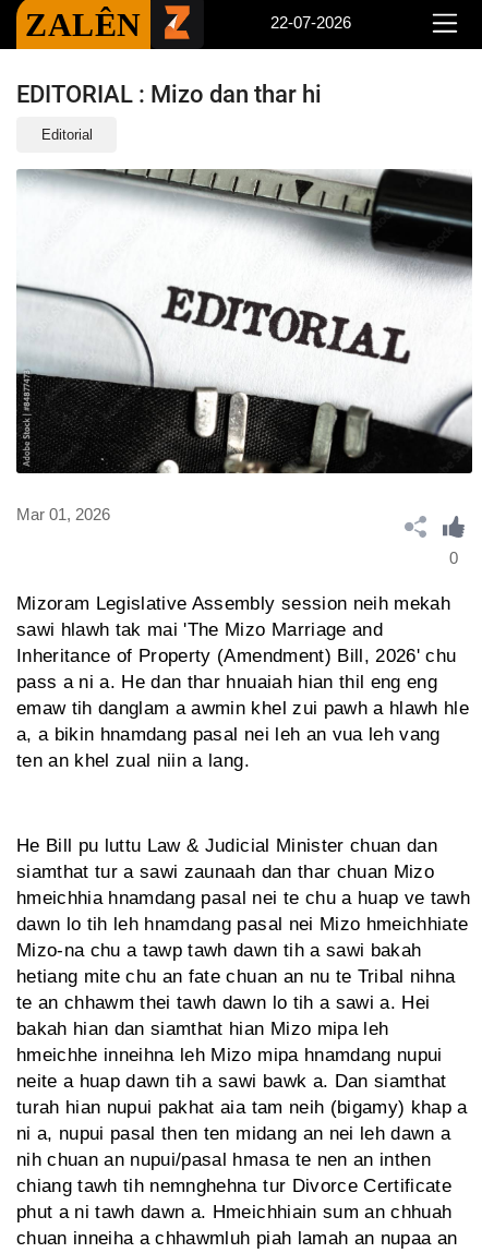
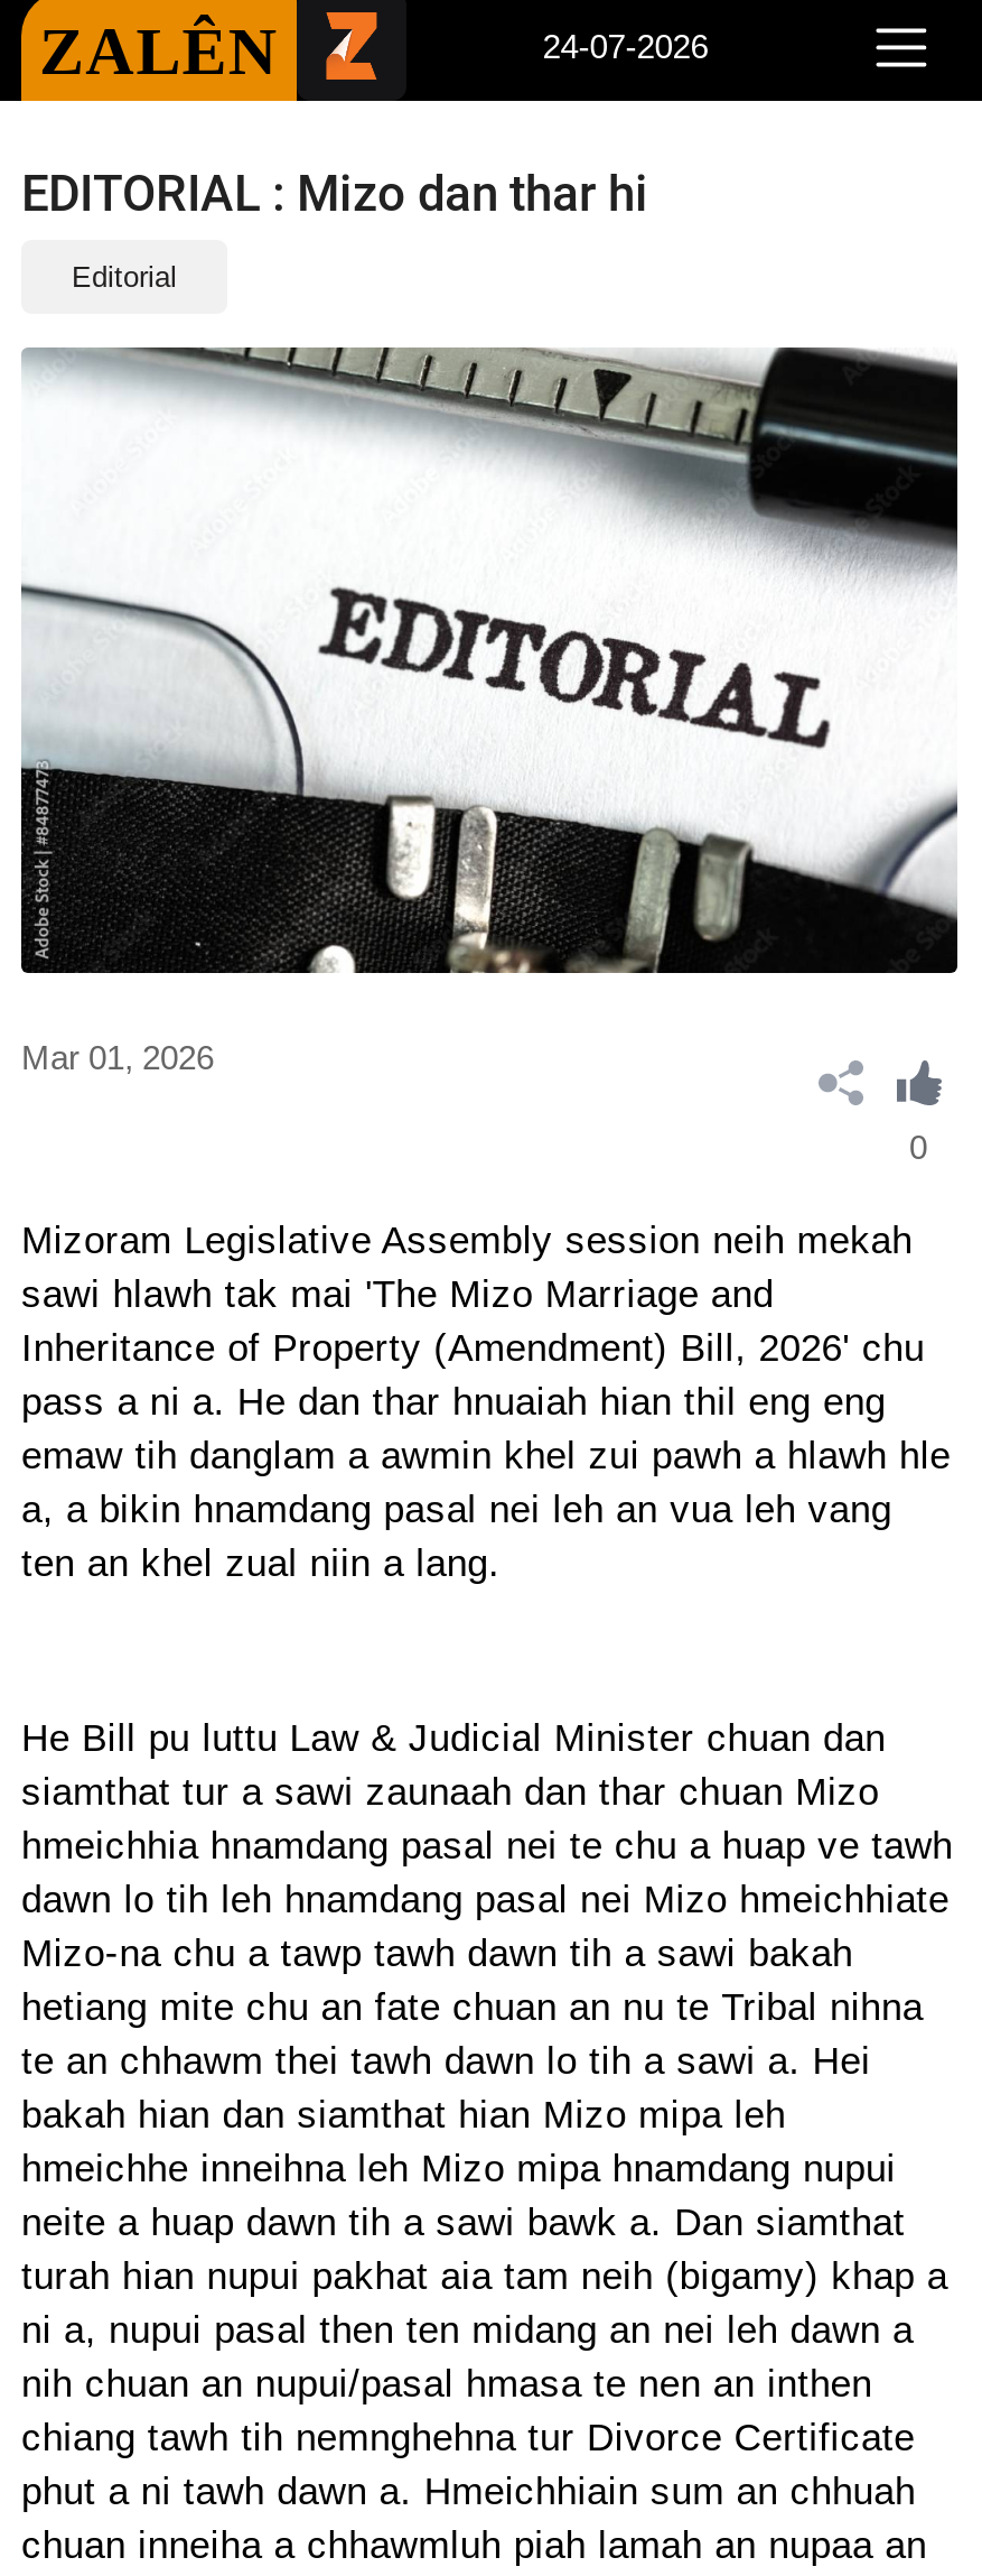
- 22-07-2026
+ 24-07-2026
